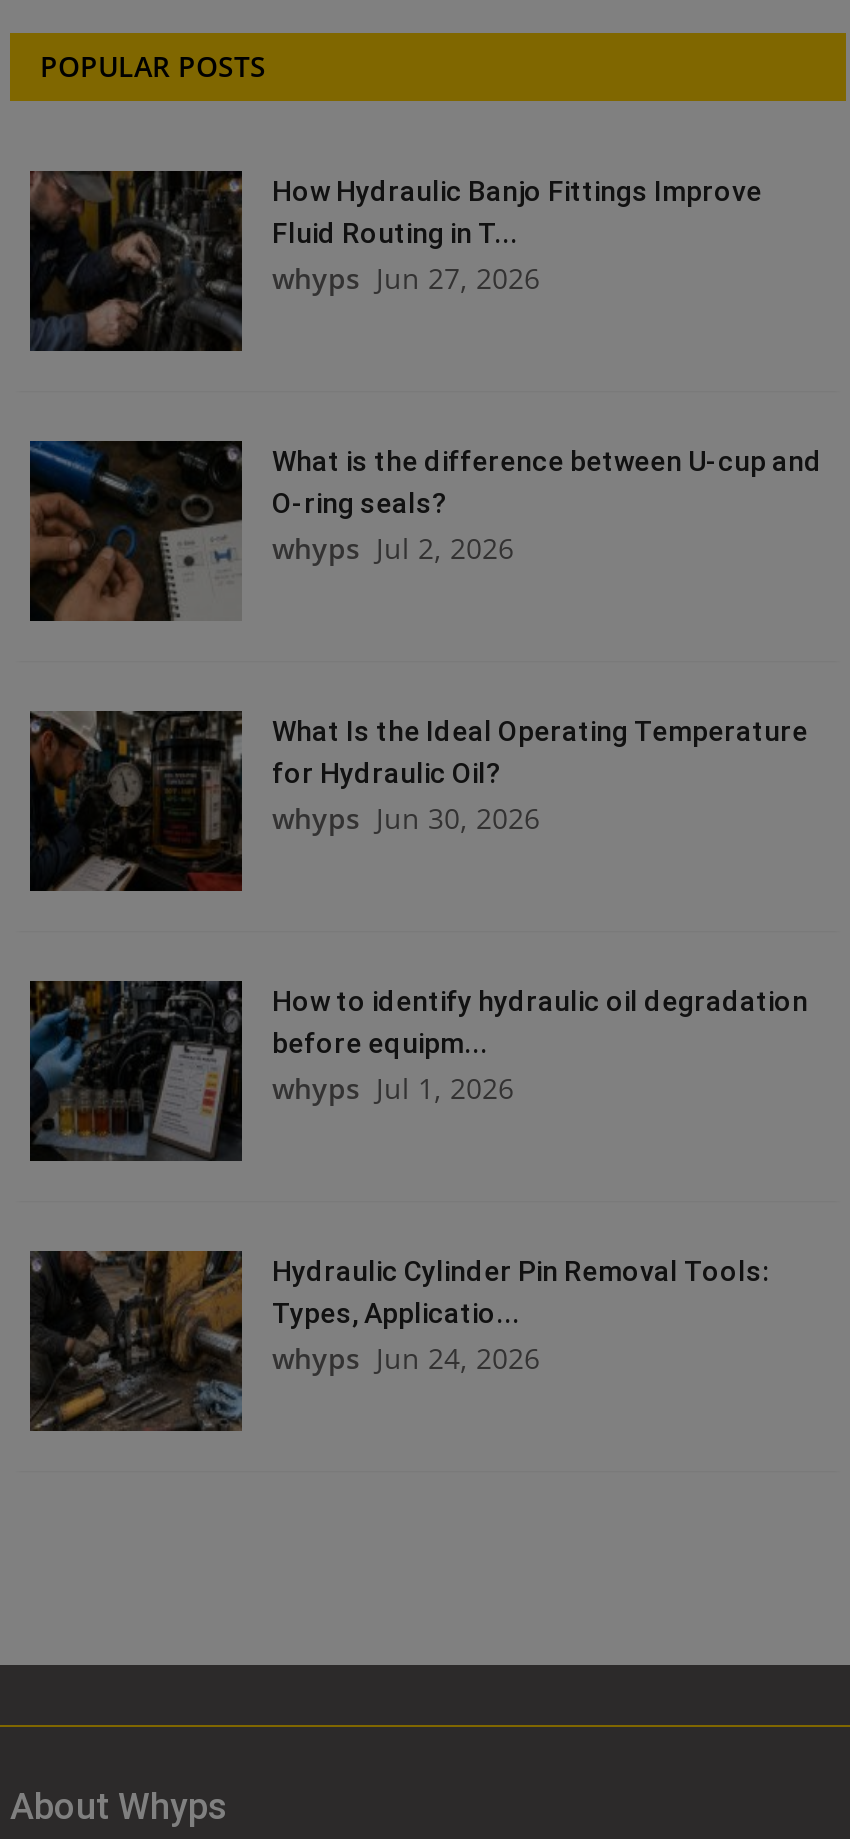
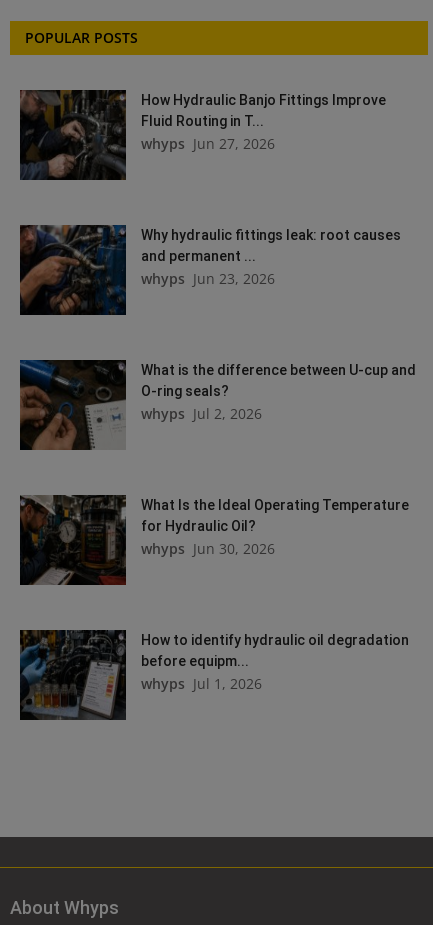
+ [image]
+ Why hydraulic fittings leak: root causes
+ and permanent ...
+ whyps Jun 23, 2026

moved down: [image] | What is the difference between U-cup and | O-ring seals? | ... | before equipm... | whyps Jul 1, 2026

- [image]
- Hydraulic Cylinder Pin Removal Tools:
- Types, Applicatio...
- whyps Jun 24, 2026
